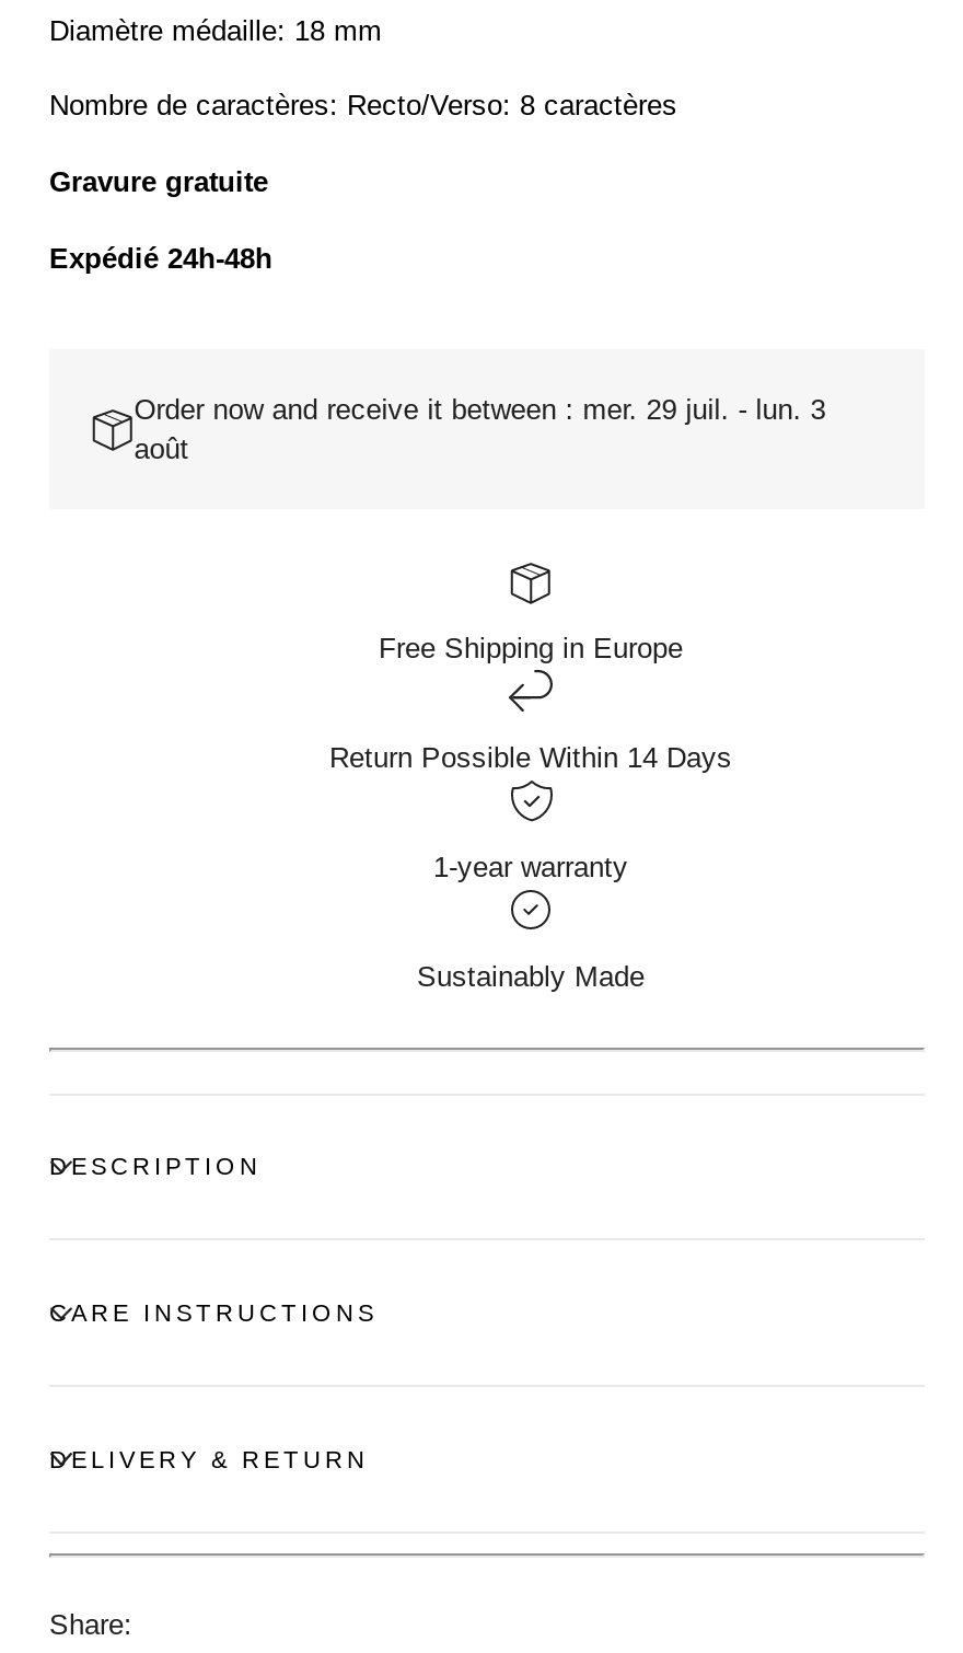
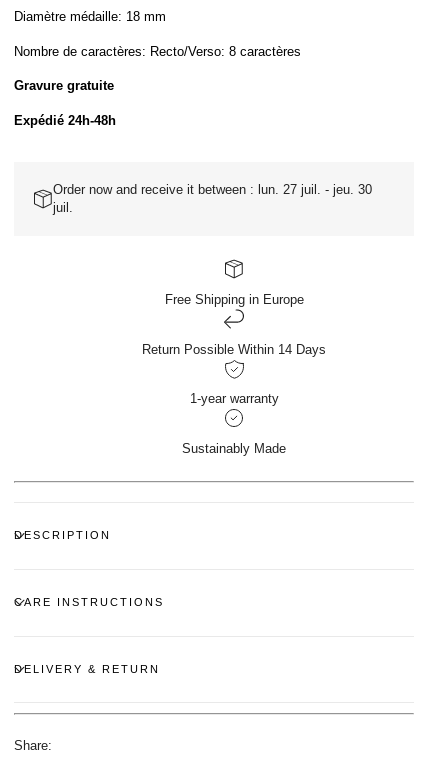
- Order now and receive it between : mer. 29 juil. - lun. 3
- août
+ Order now and receive it between : lun. 27 juil. - jeu. 30
+ juil.
